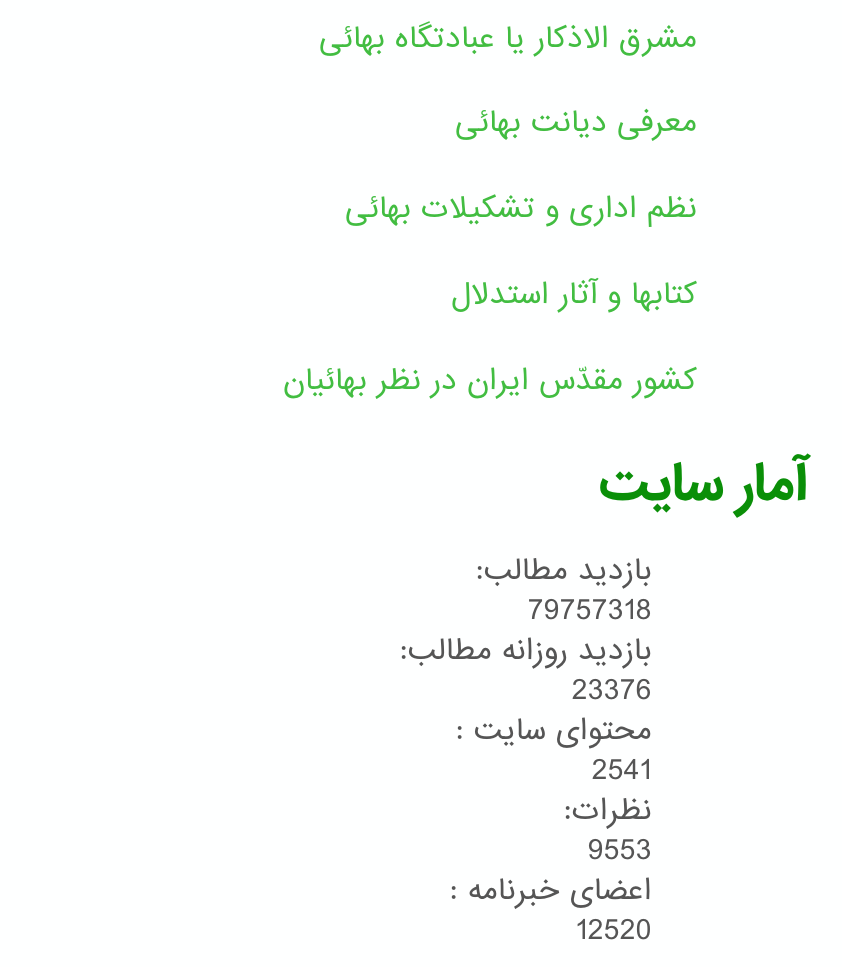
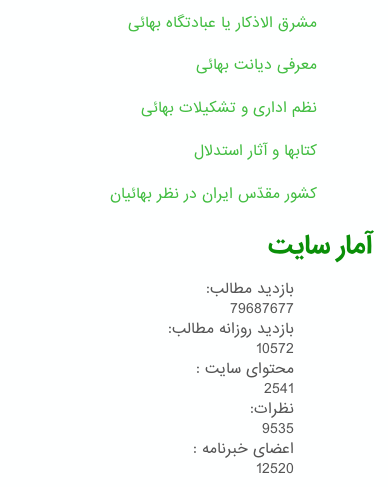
- 79757318
+ 79687677

- 23376
+ 10572

- 9553
+ 9535
